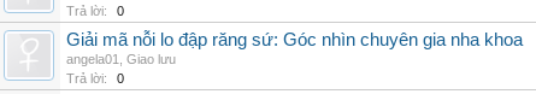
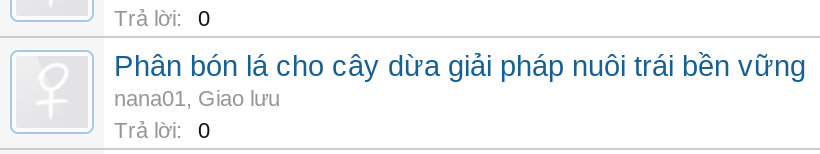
- Giải mã nỗi lo đập răng sứ: Góc nhìn chuyên gia nha khoa
- angela01, Giao lưu
+ Phân bón lá cho cây dừa giải pháp nuôi trái bền vững
+ nana01, Giao lưu
